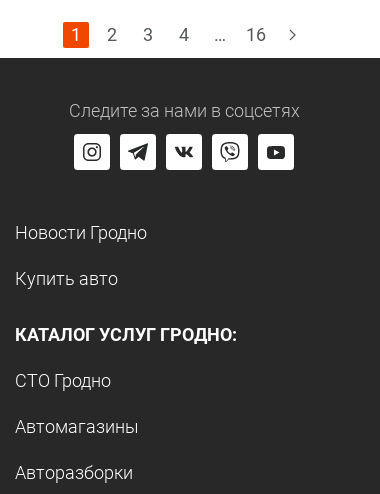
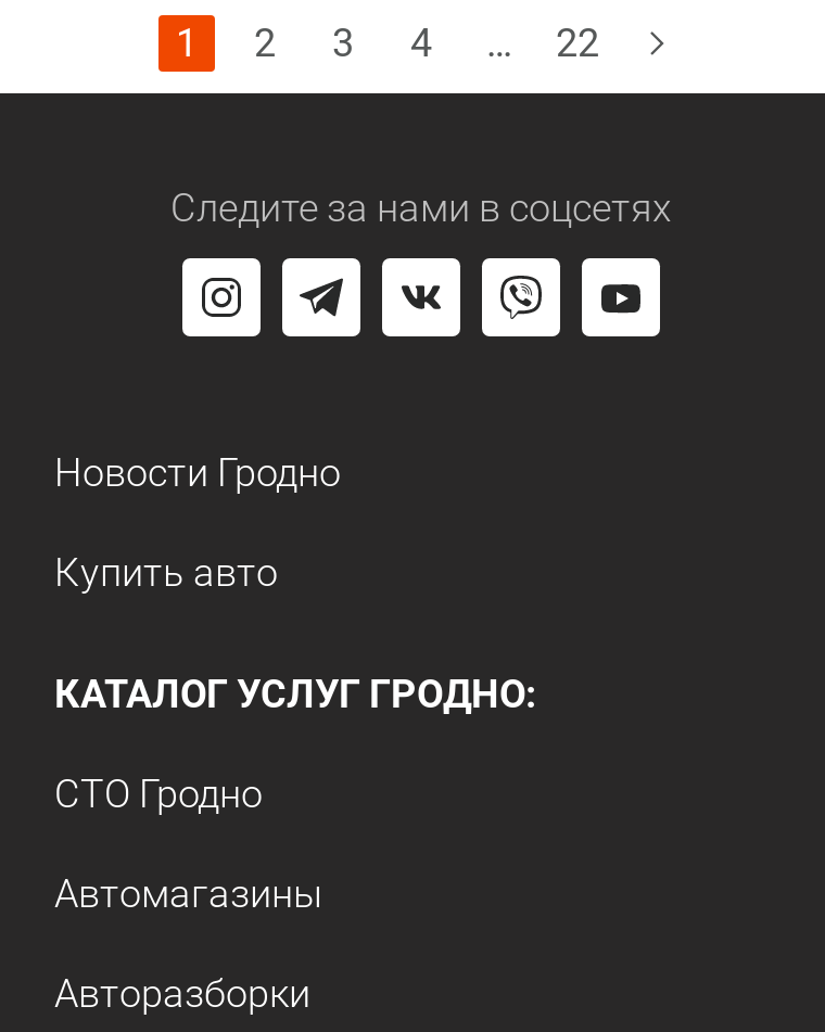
- 16
+ 22
